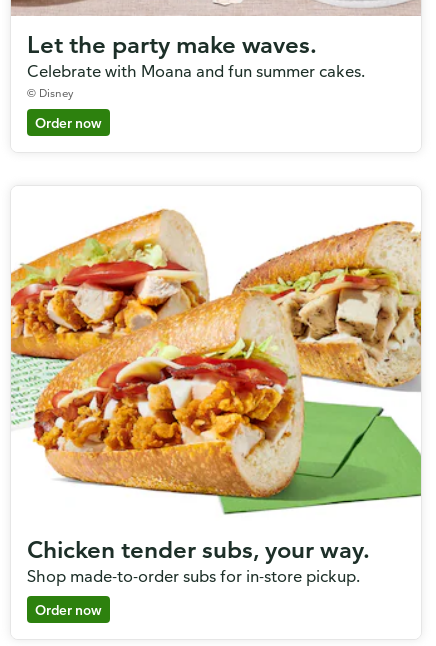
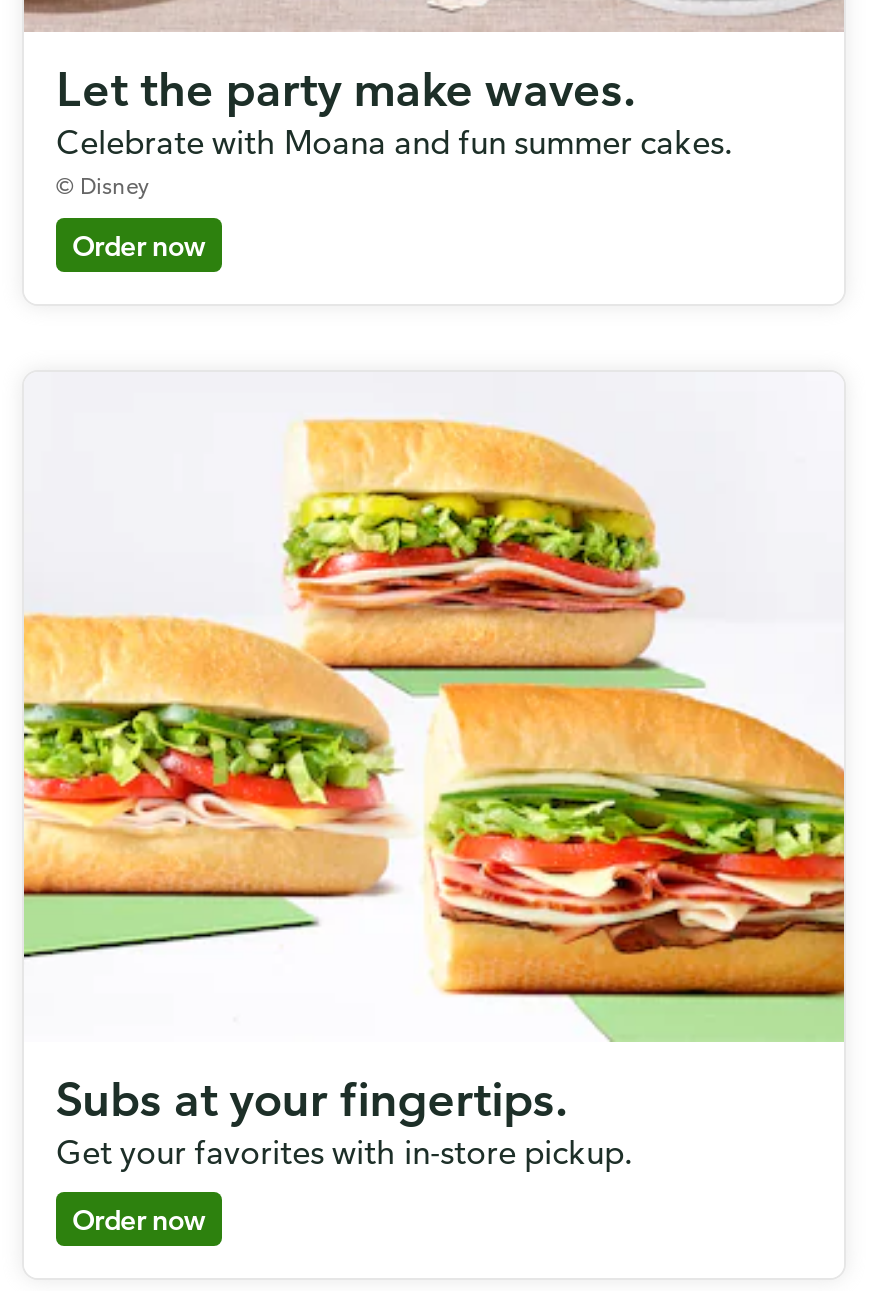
- [image]
- Chicken tender subs, your way.
- Shop made-to-order subs for in-store pickup.
+ [image]
+ Subs at your fingertips.
+ Get your favorites with in-store pickup.
